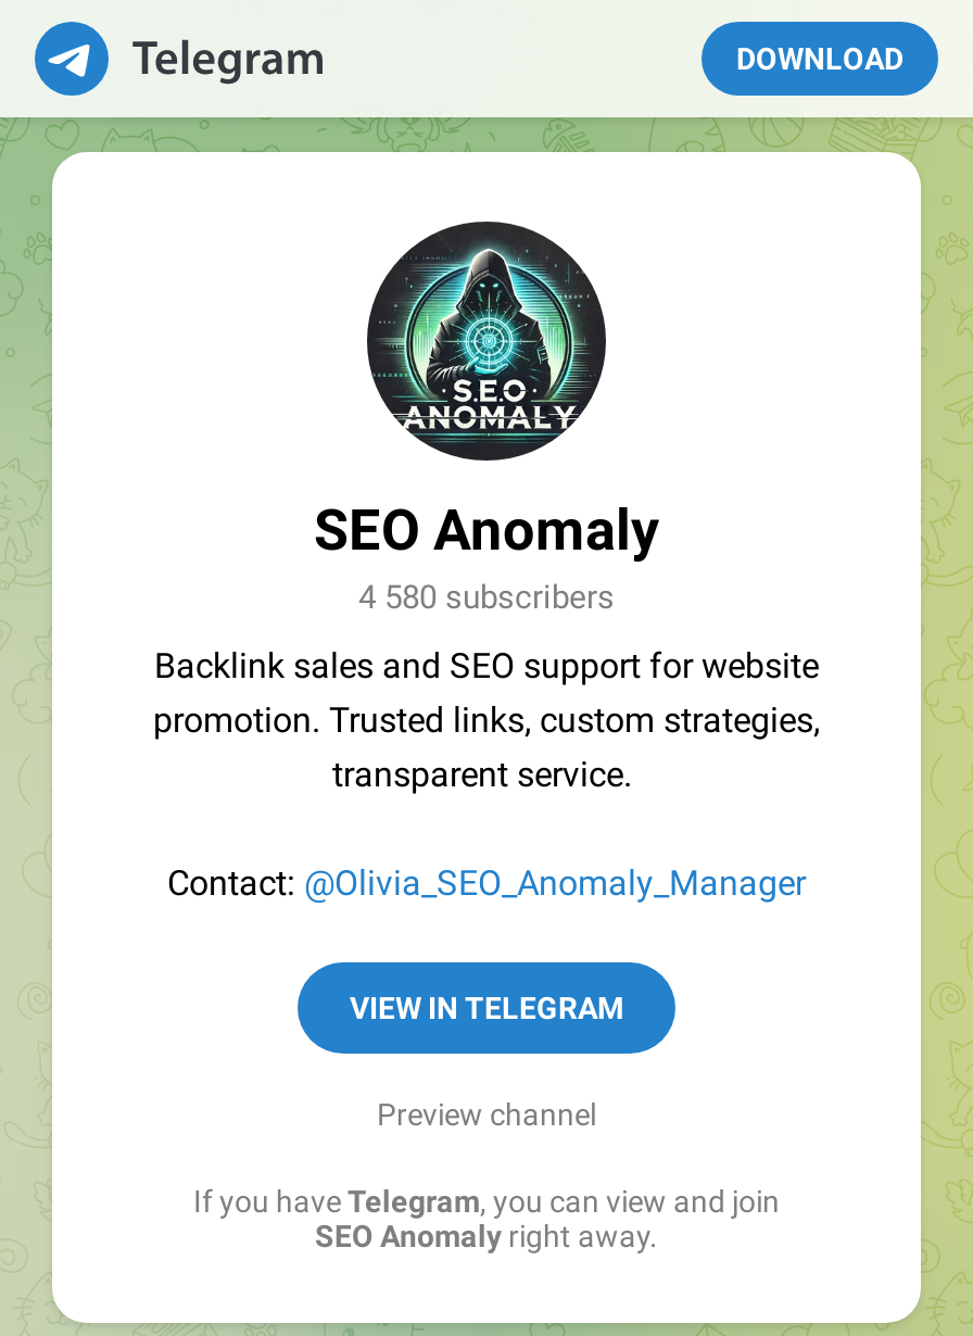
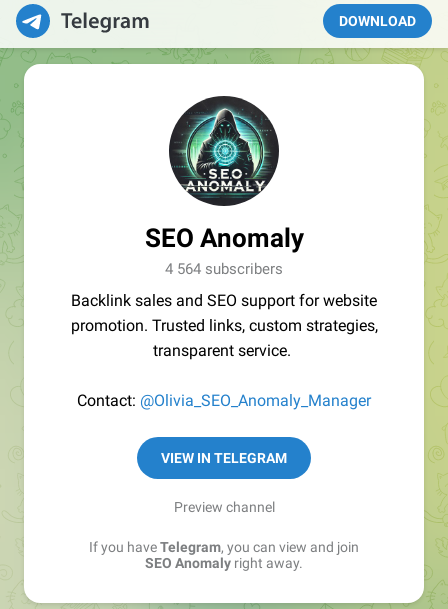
- 4 580 subscribers
+ 4 564 subscribers
